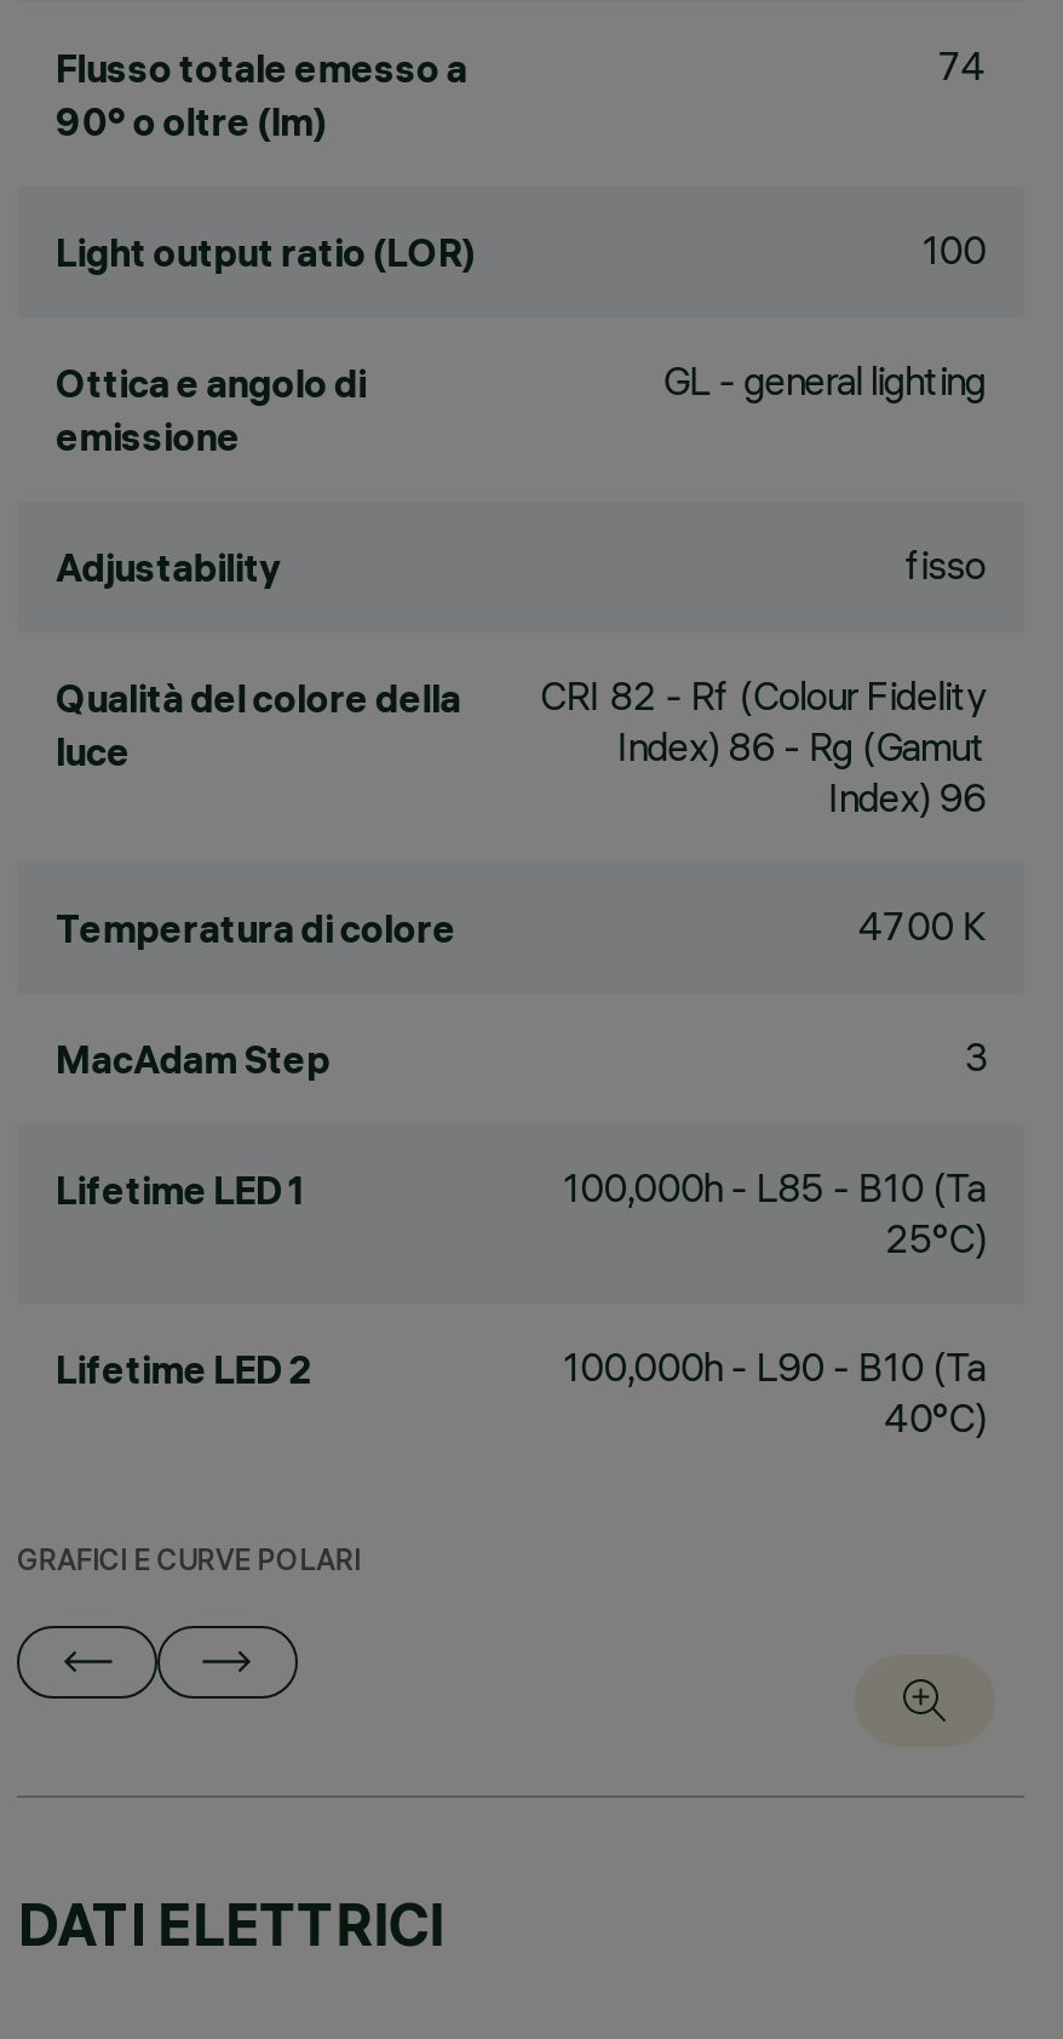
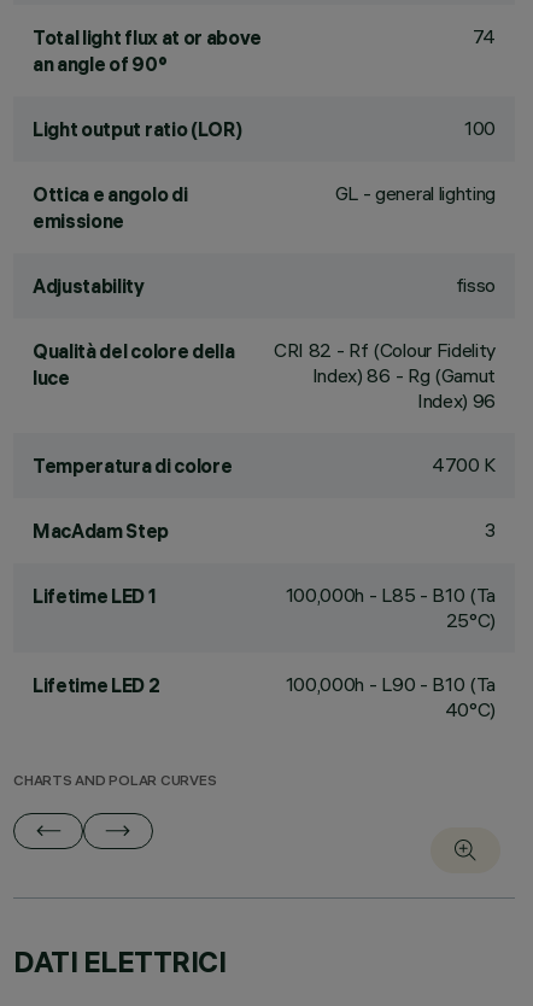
- Flusso totale emesso a
- 90° o oltre (lm)
+ Total light flux at or above
+ an angle of 90°

- GRAFICI E CURVE POLARI
+ CHARTS AND POLAR CURVES
